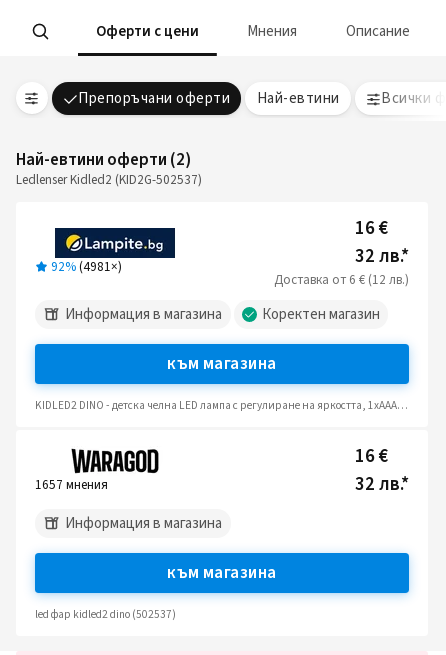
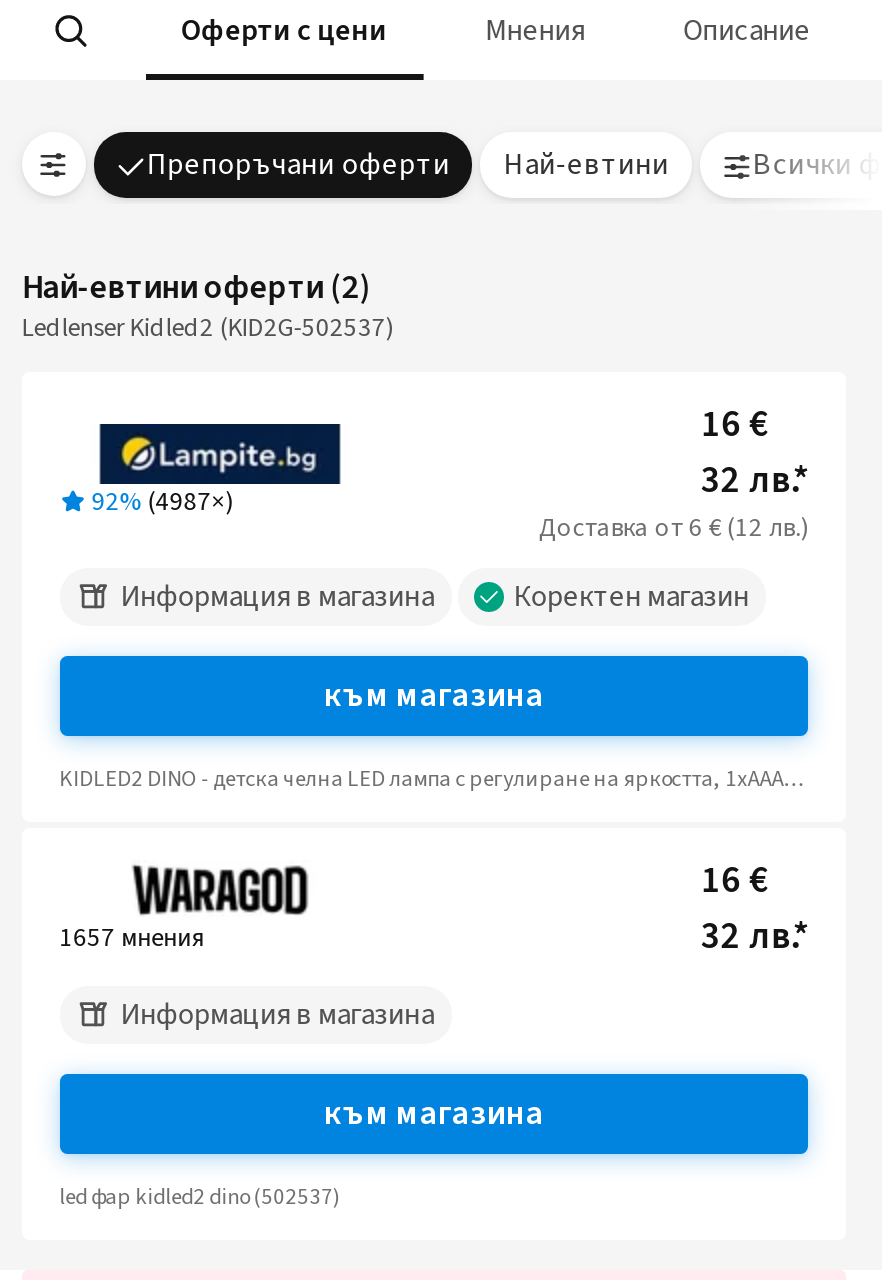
- 92%(4981×)
+ 92%(4987×)
